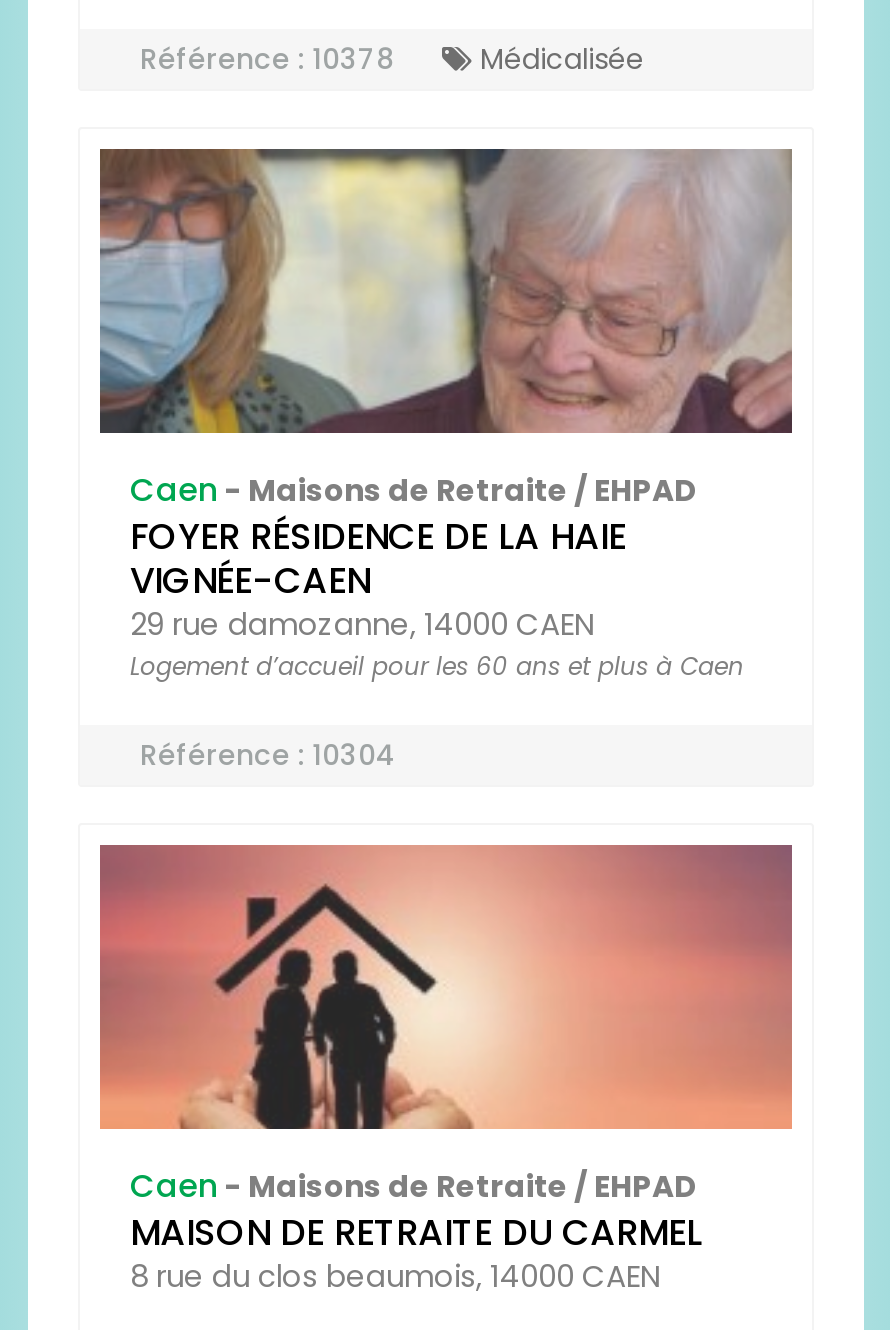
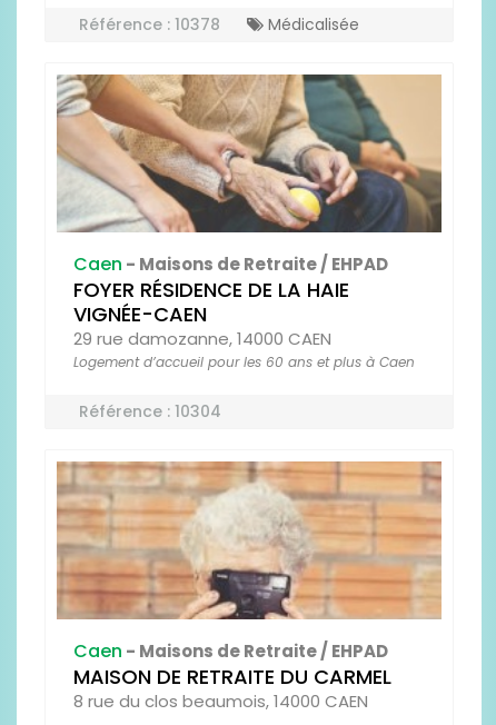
- [image]
+ [image]

- [image]
+ [image]
